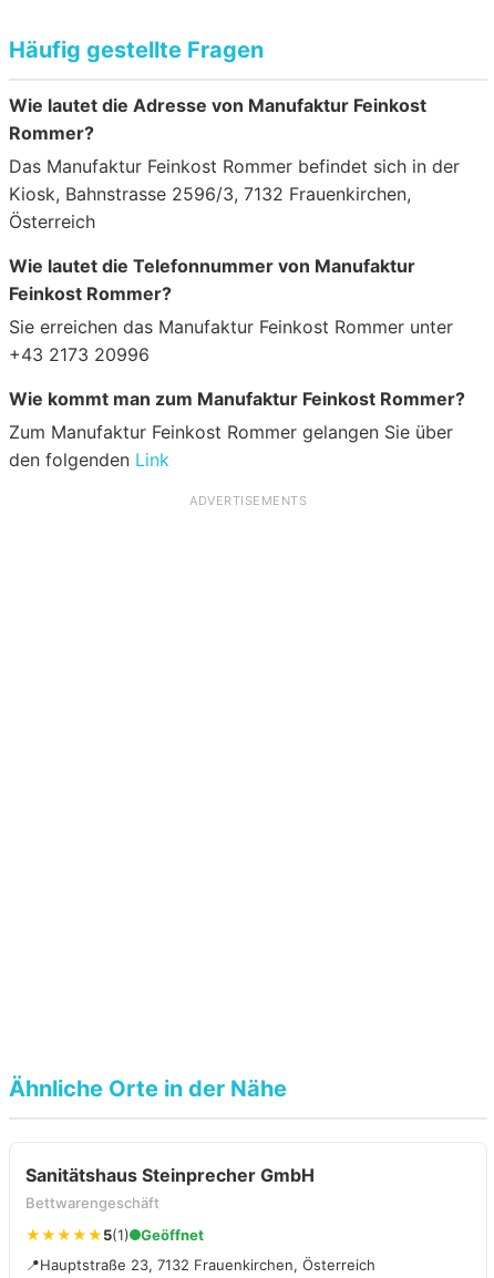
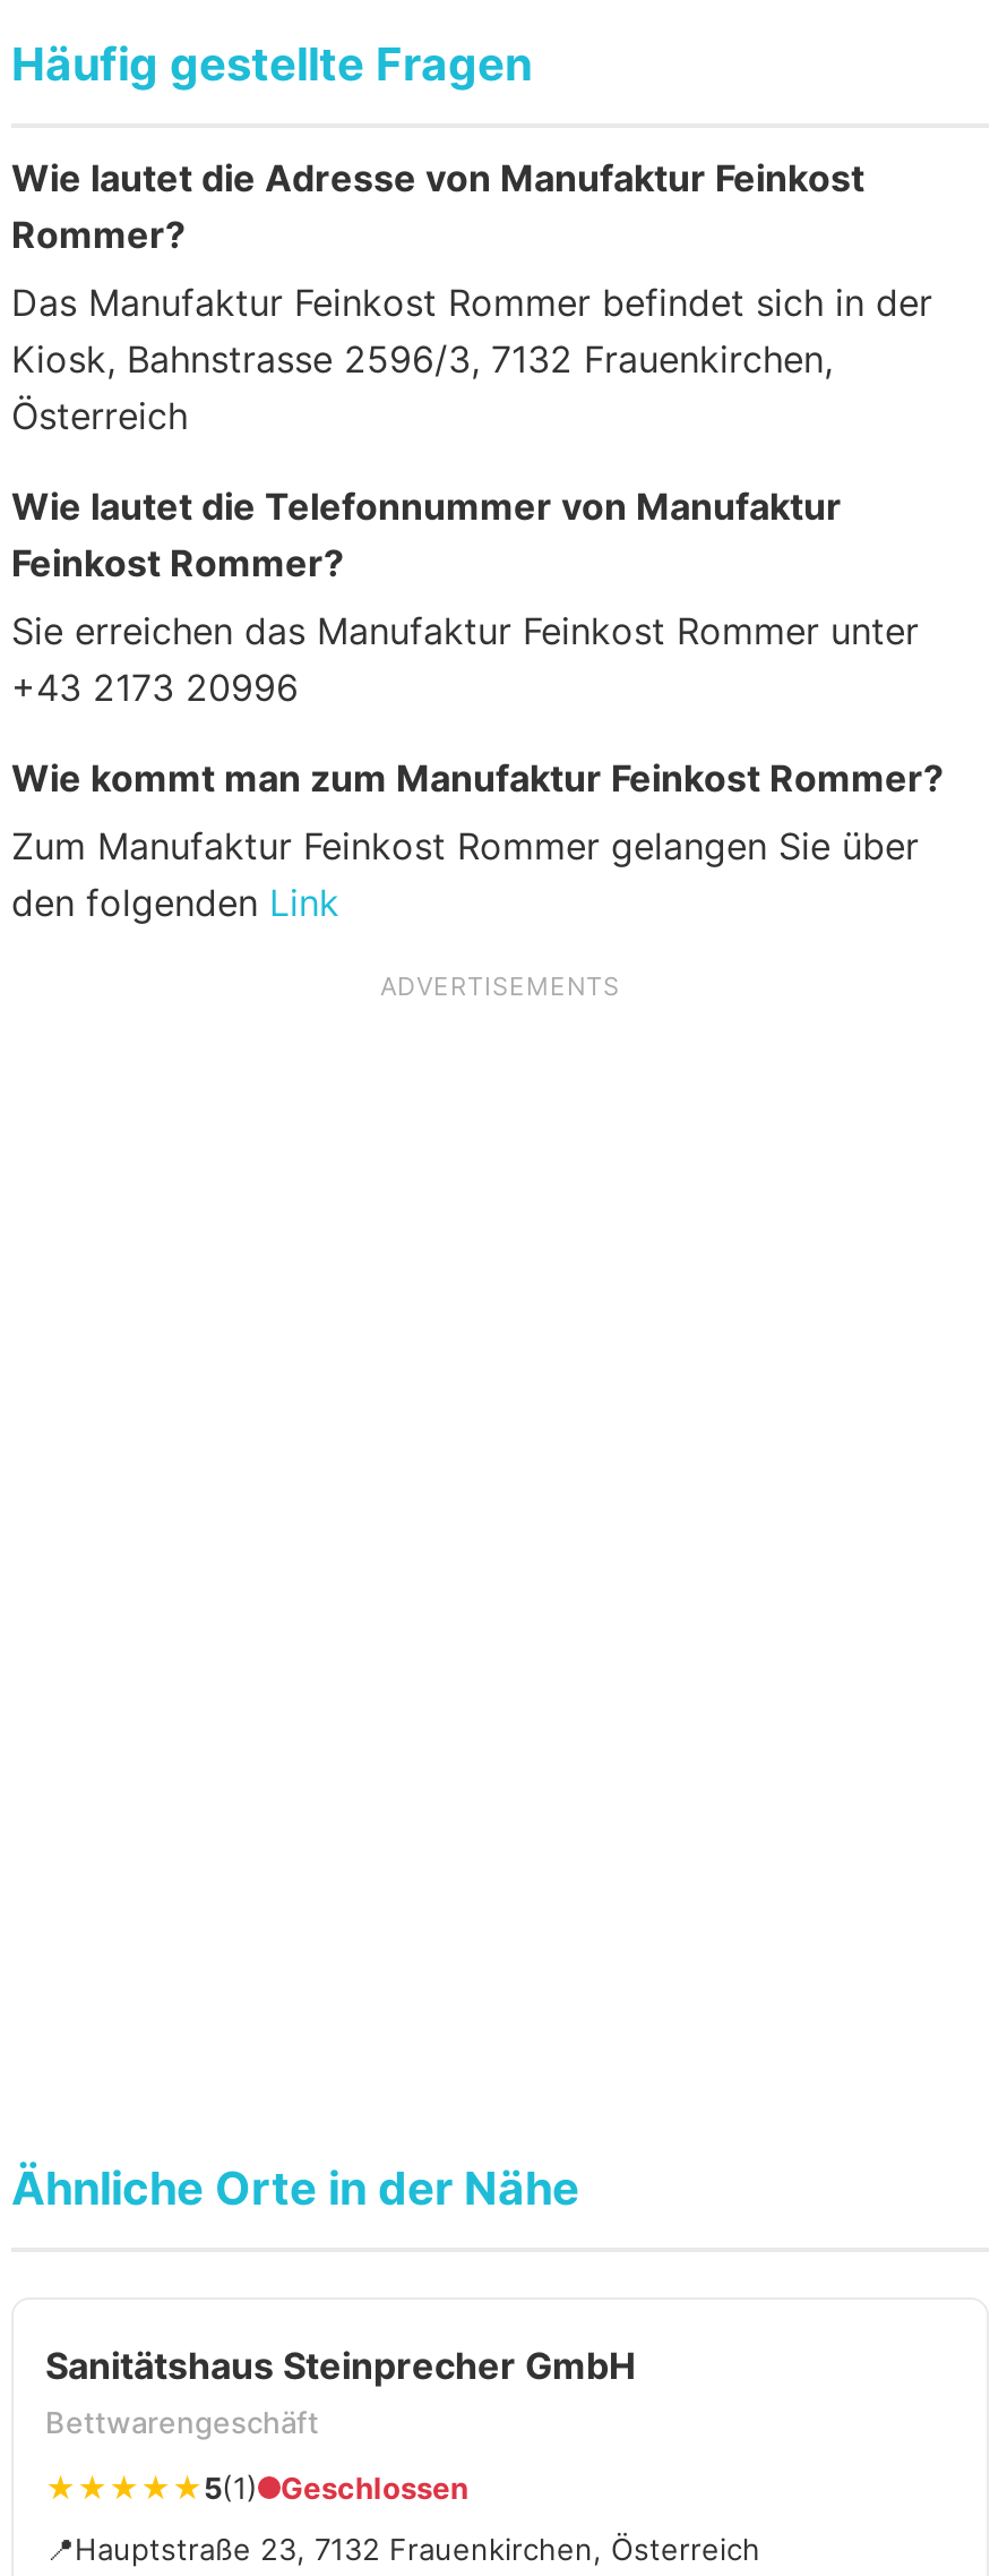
- Geöffnet
+ Geschlossen
